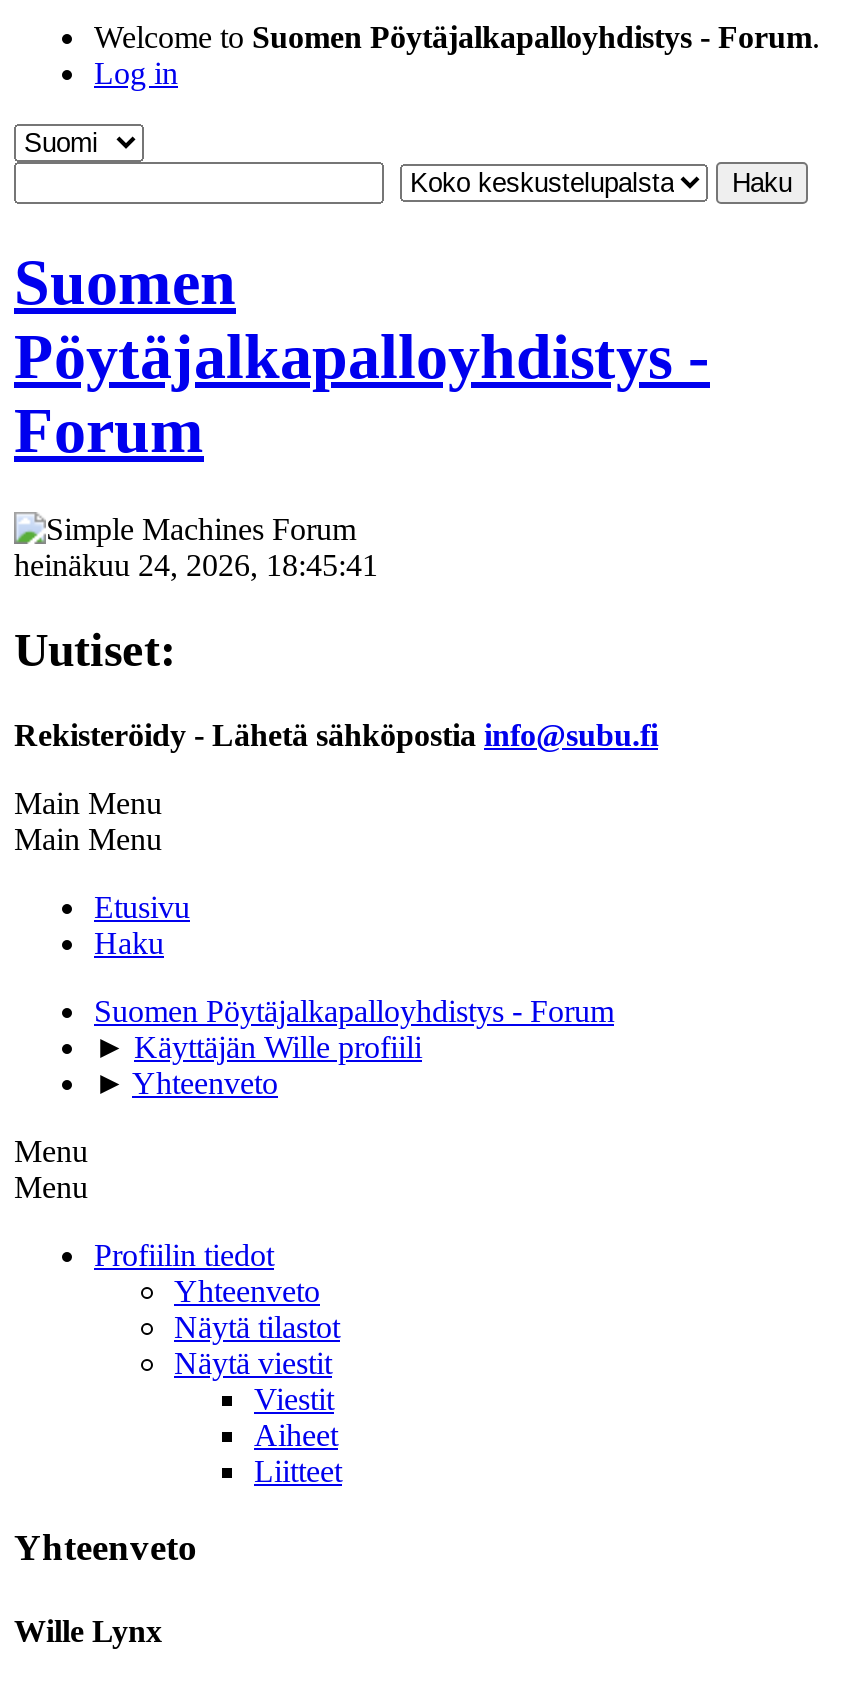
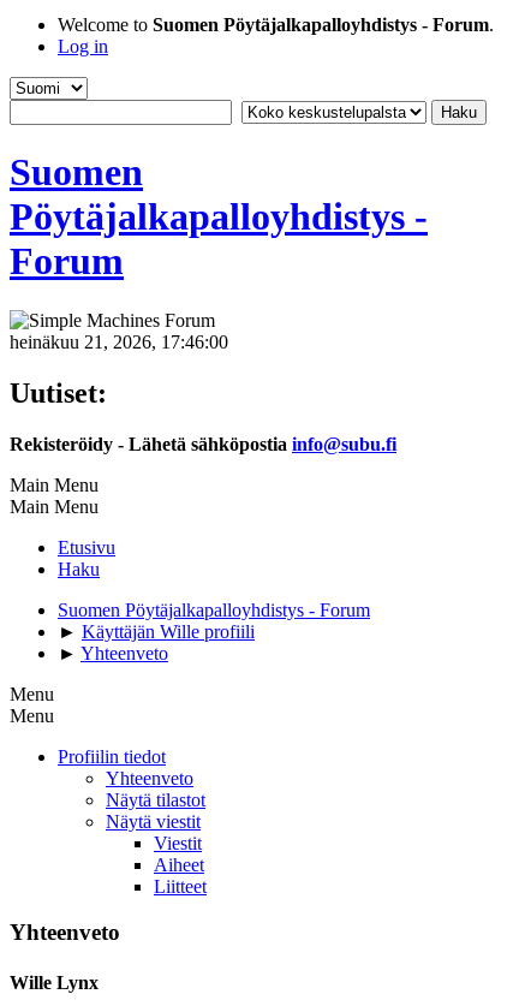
- heinäkuu 24, 2026, 18:45:41
+ heinäkuu 21, 2026, 17:46:00
